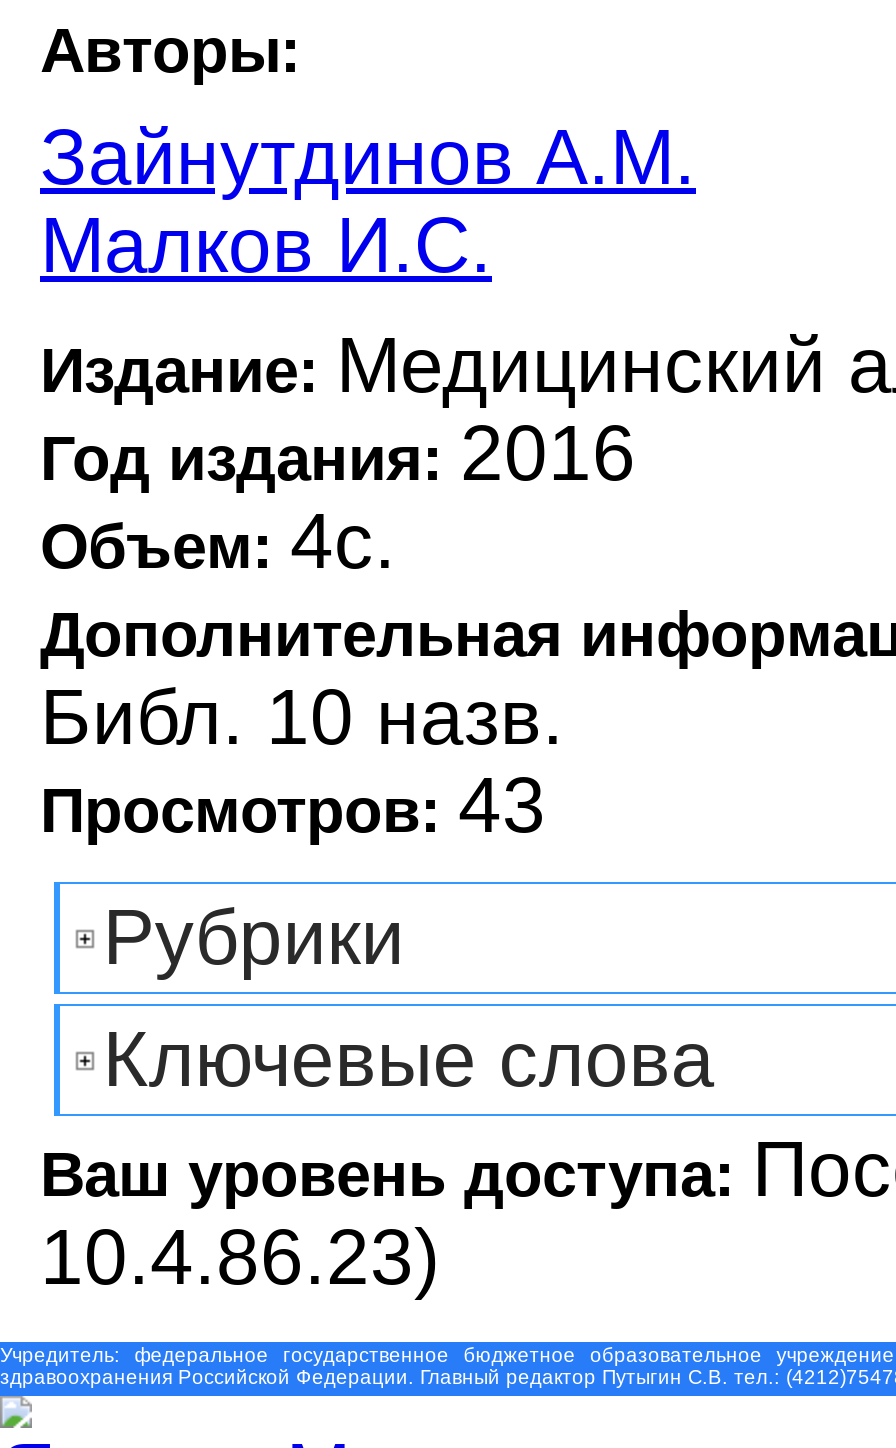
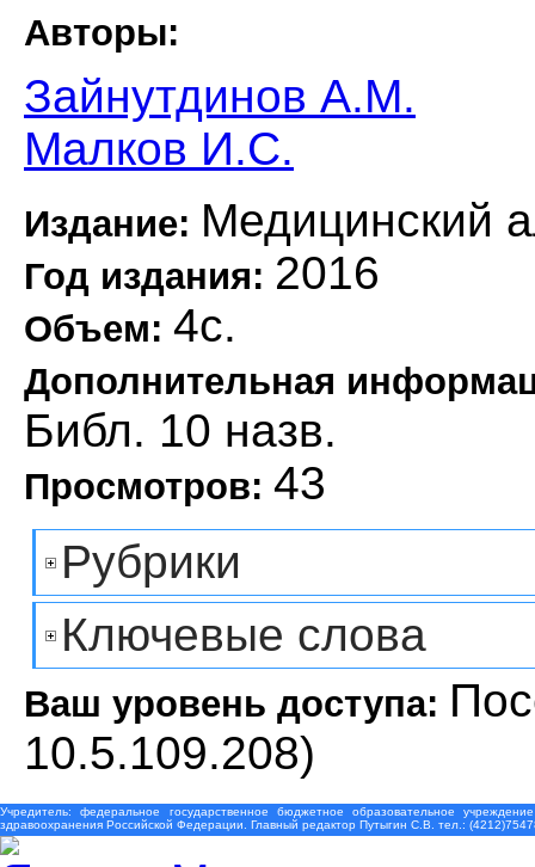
- 10.4.86.23)
+ 10.5.109.208)
